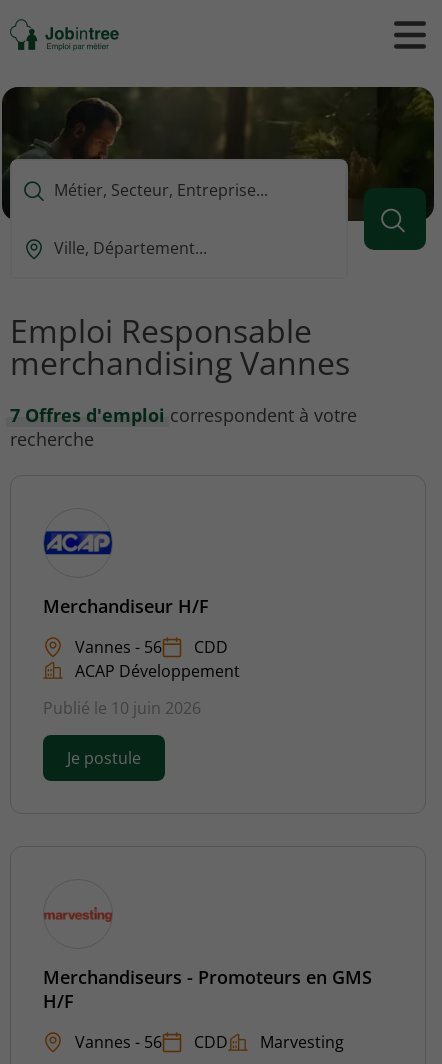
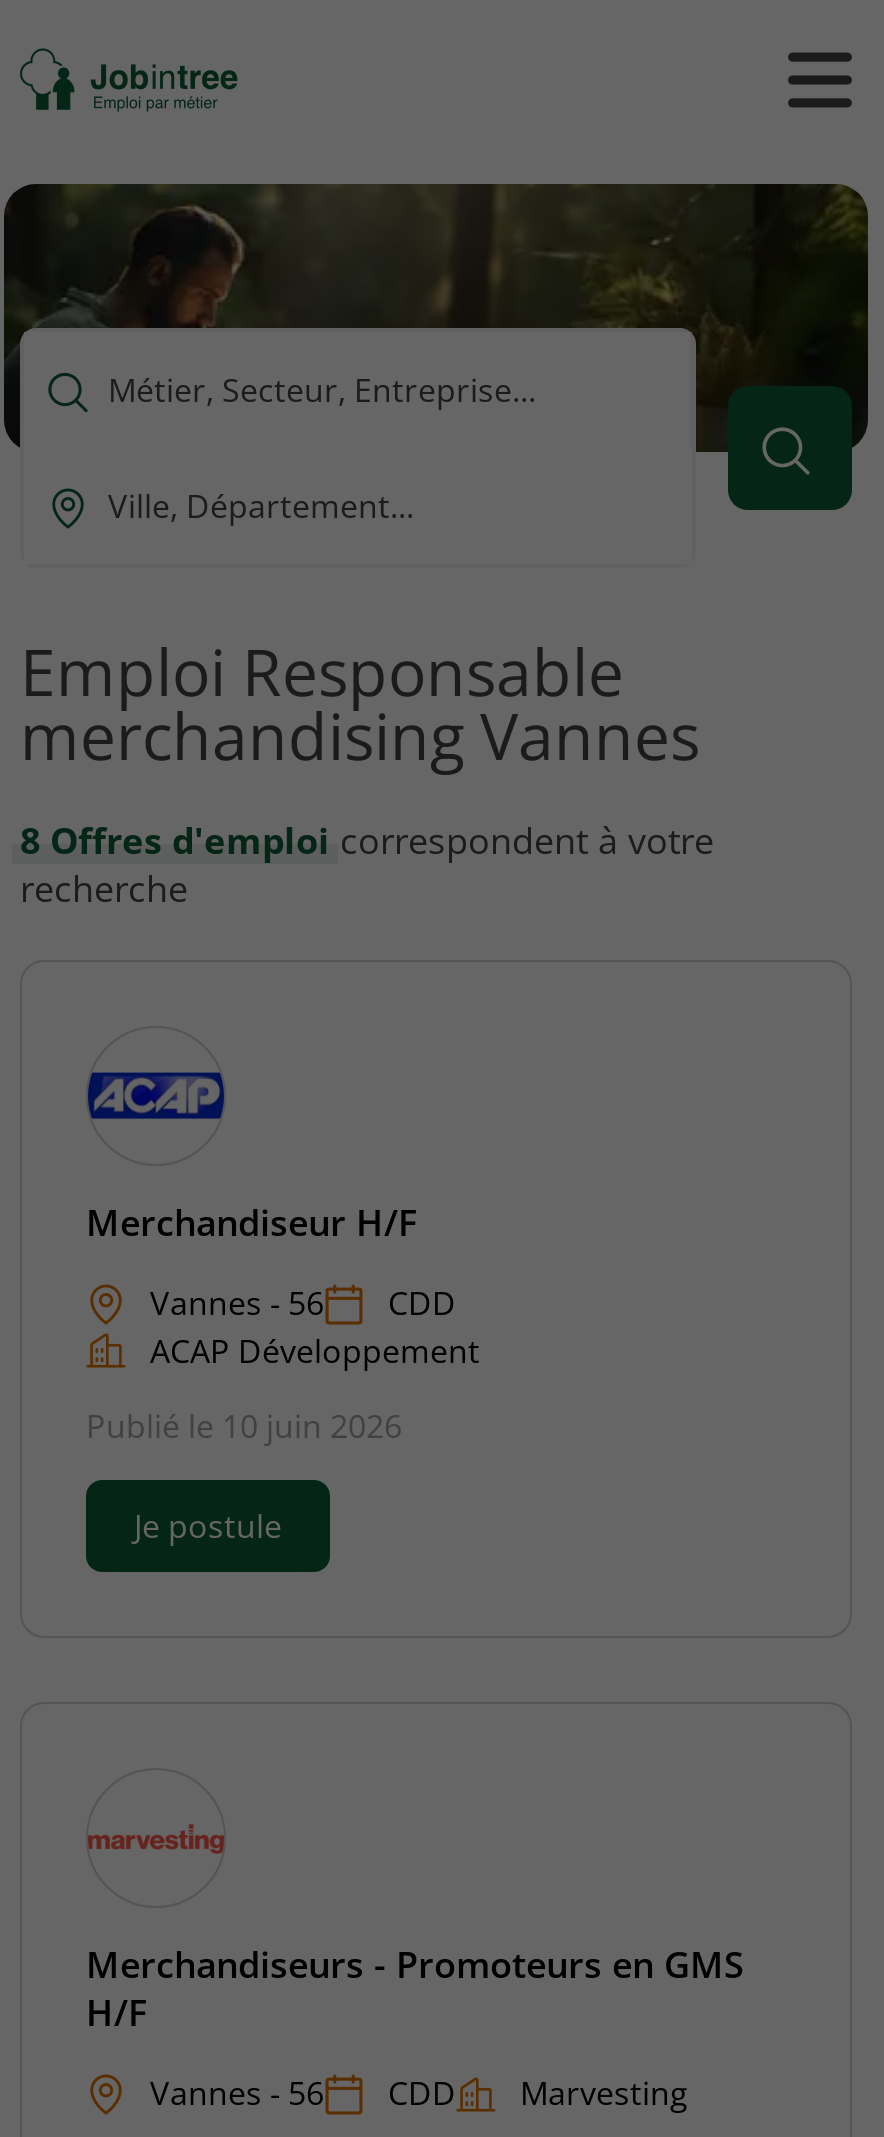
- 7 Offres d'emploi correspondent à votre
+ 8 Offres d'emploi correspondent à votre
